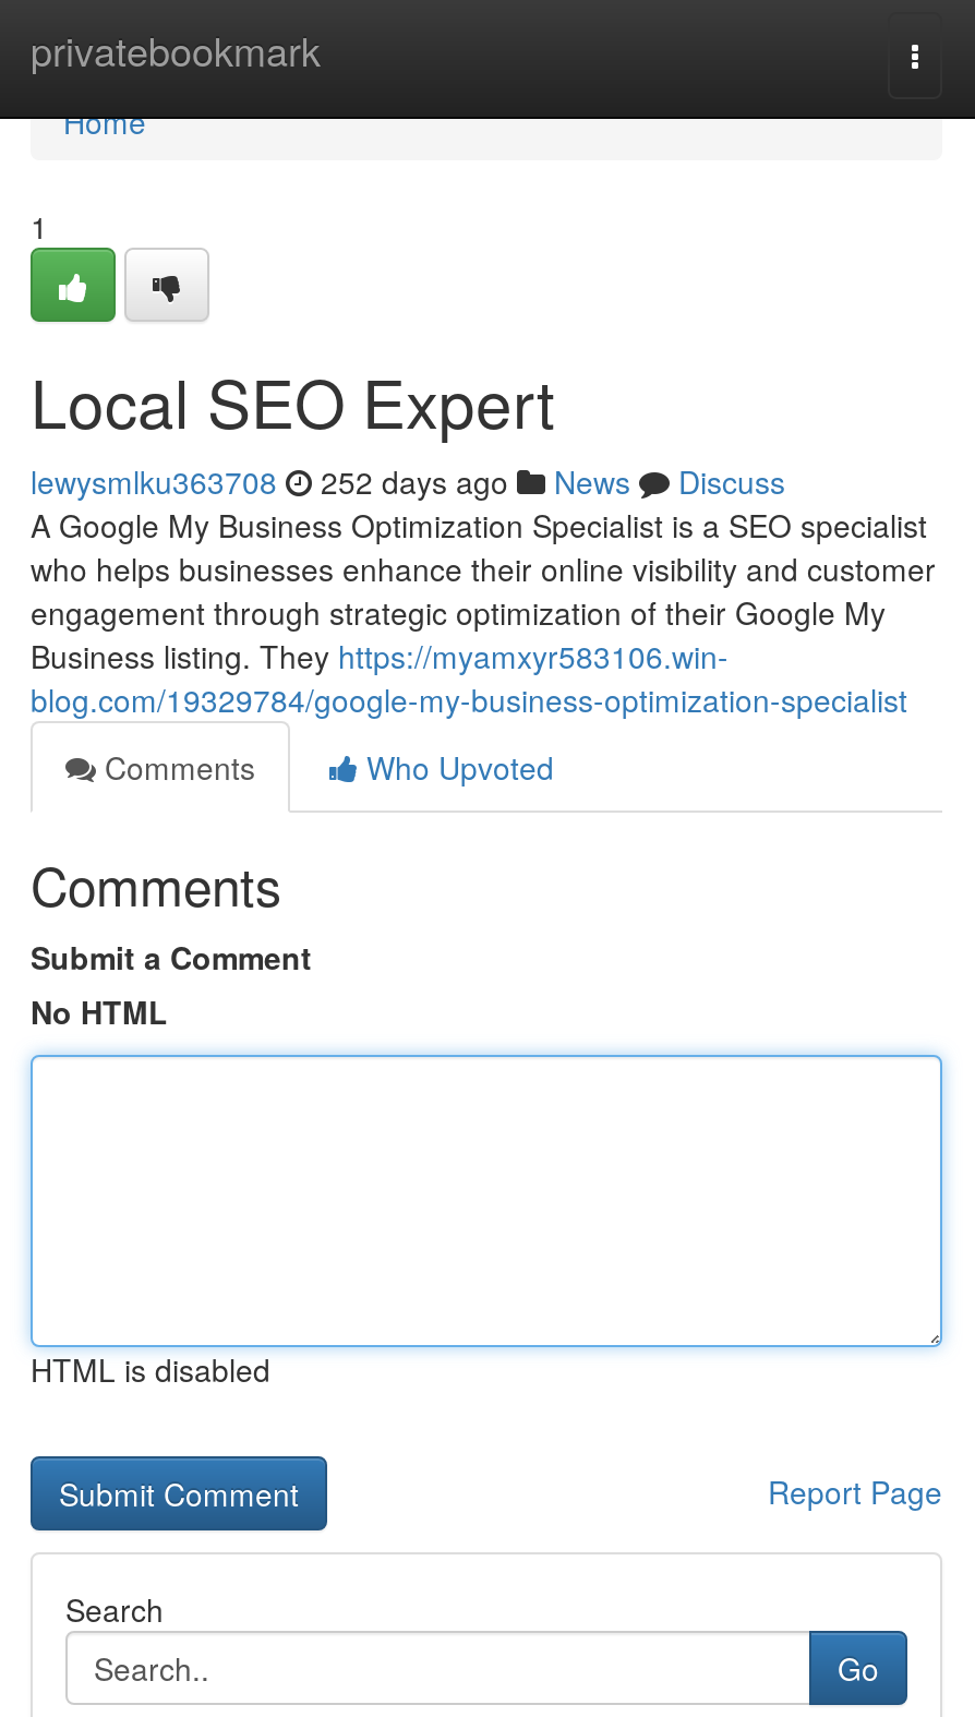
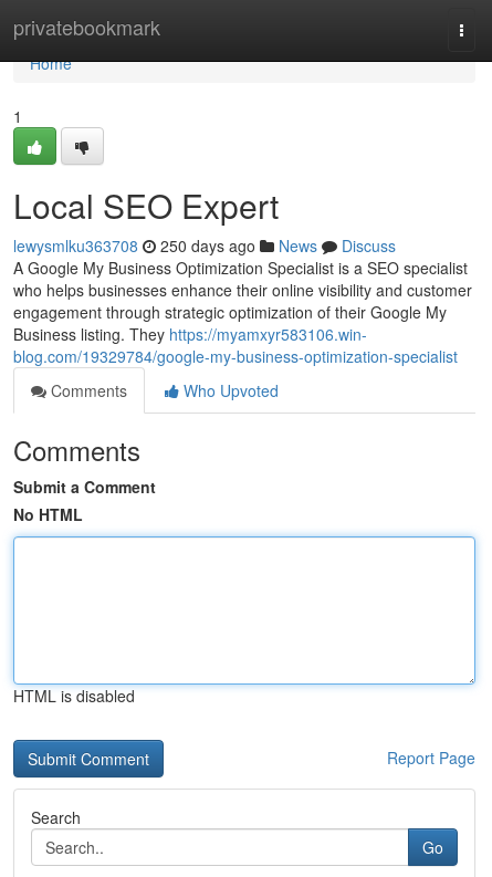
- lewysmlku363708 252 days ago News Discuss
+ lewysmlku363708 250 days ago News Discuss
